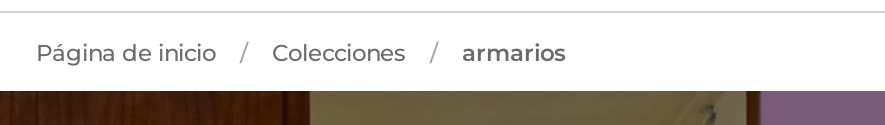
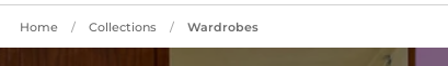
- Página de inicio
+ Home

- Colecciones
+ Collections

- armarios
+ Wardrobes
